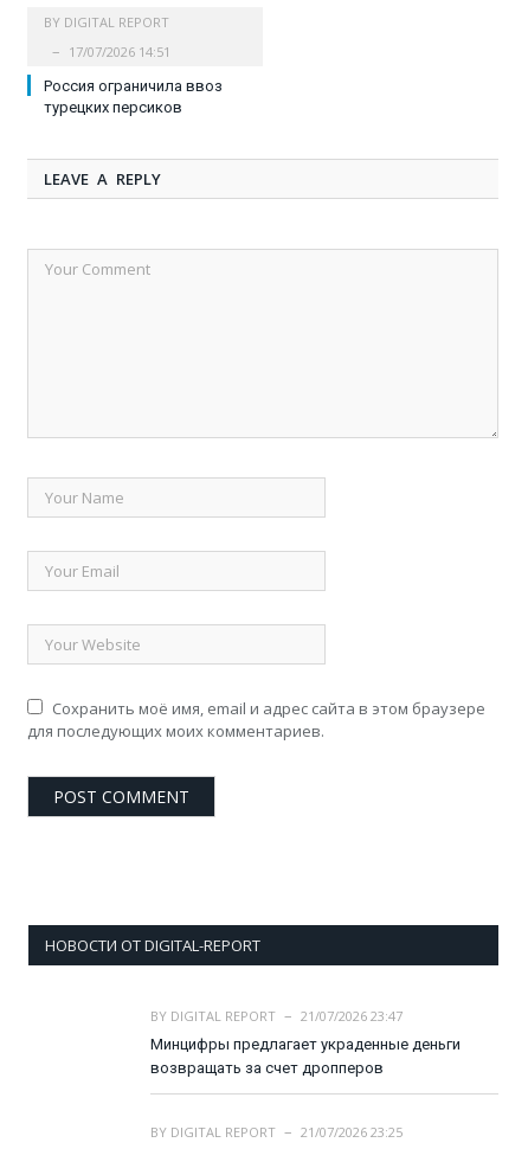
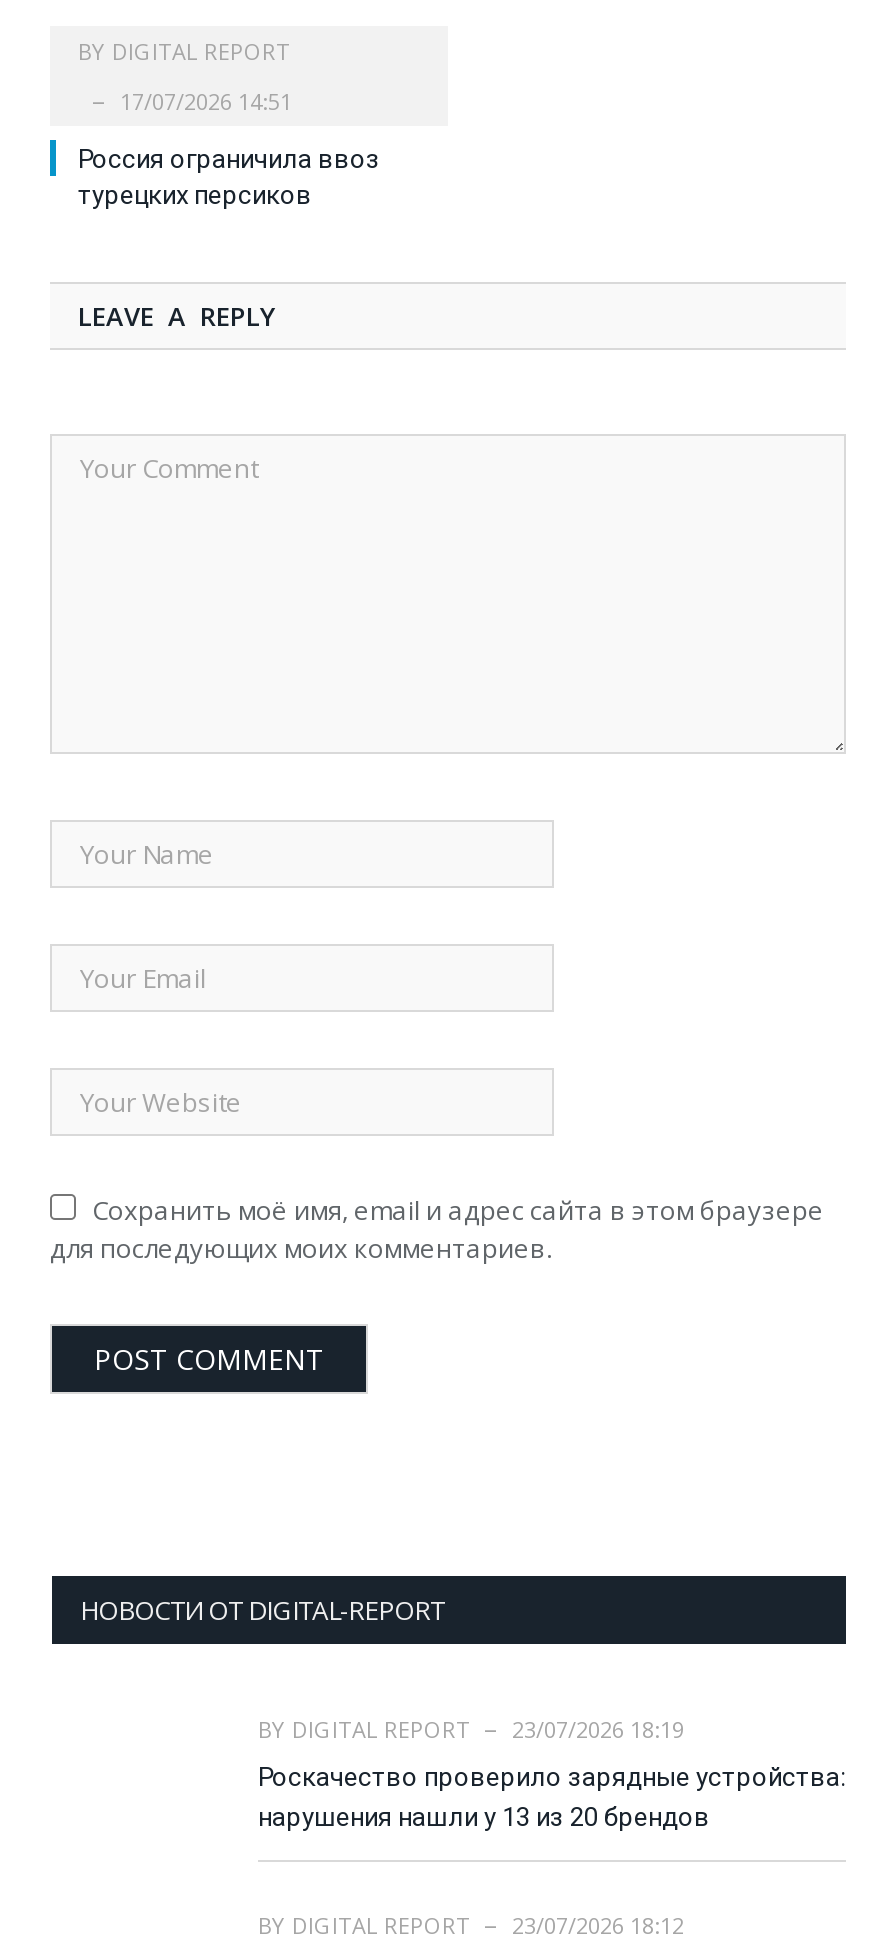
- BY DIGITAL REPORT 21/07/2026 23:47
+ BY DIGITAL REPORT 23/07/2026 18:19

- Минцифры предлагает украденные деньги
- возвращать за счет дропперов
+ Роскачество проверило зарядные устройства:
+ нарушения нашли у 13 из 20 брендов

- BY DIGITAL REPORT 21/07/2026 23:25
+ BY DIGITAL REPORT 23/07/2026 18:12
